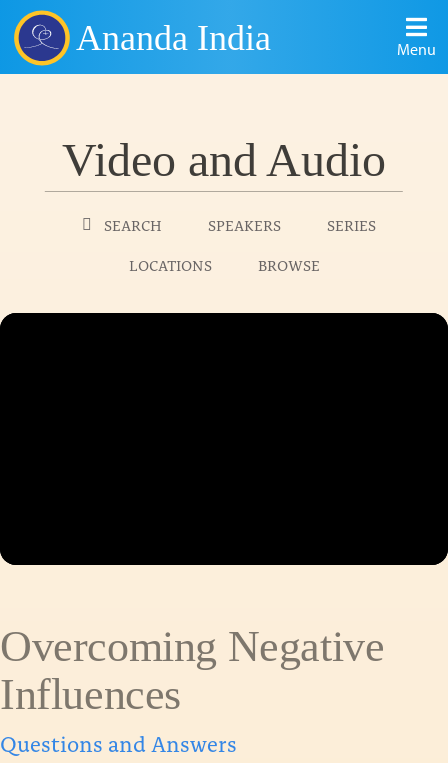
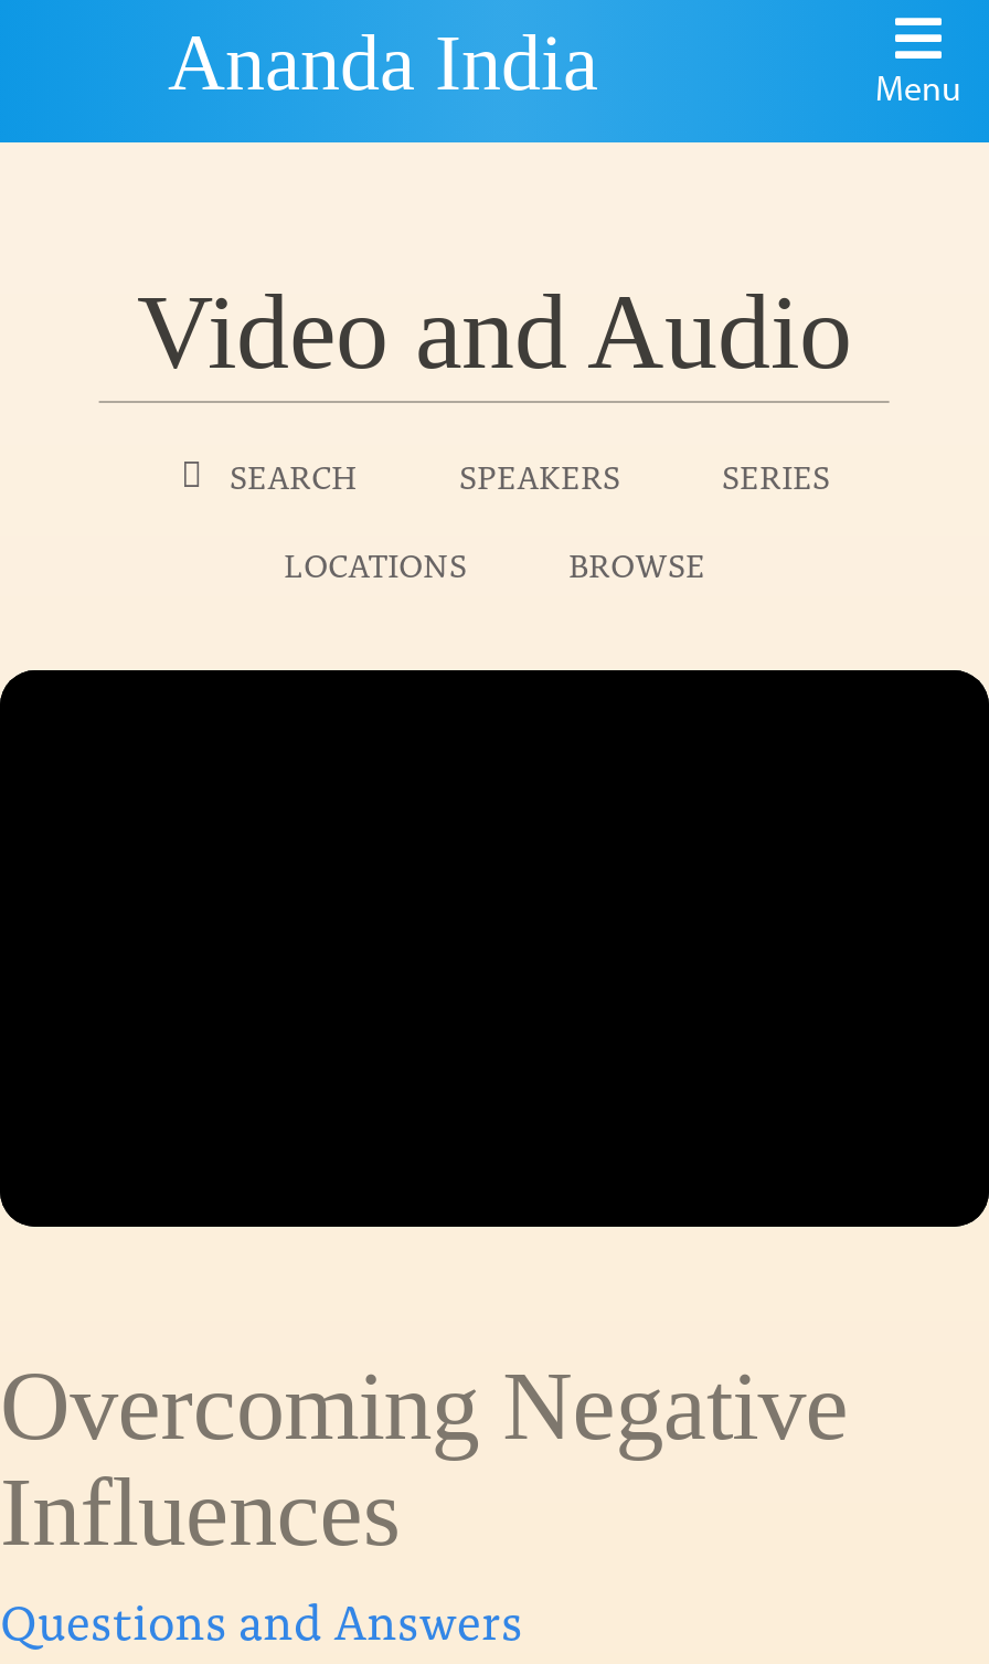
- [image]
